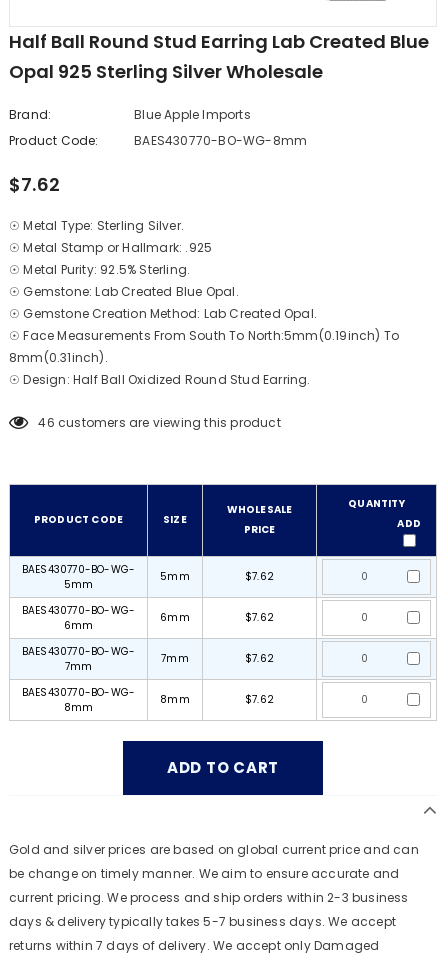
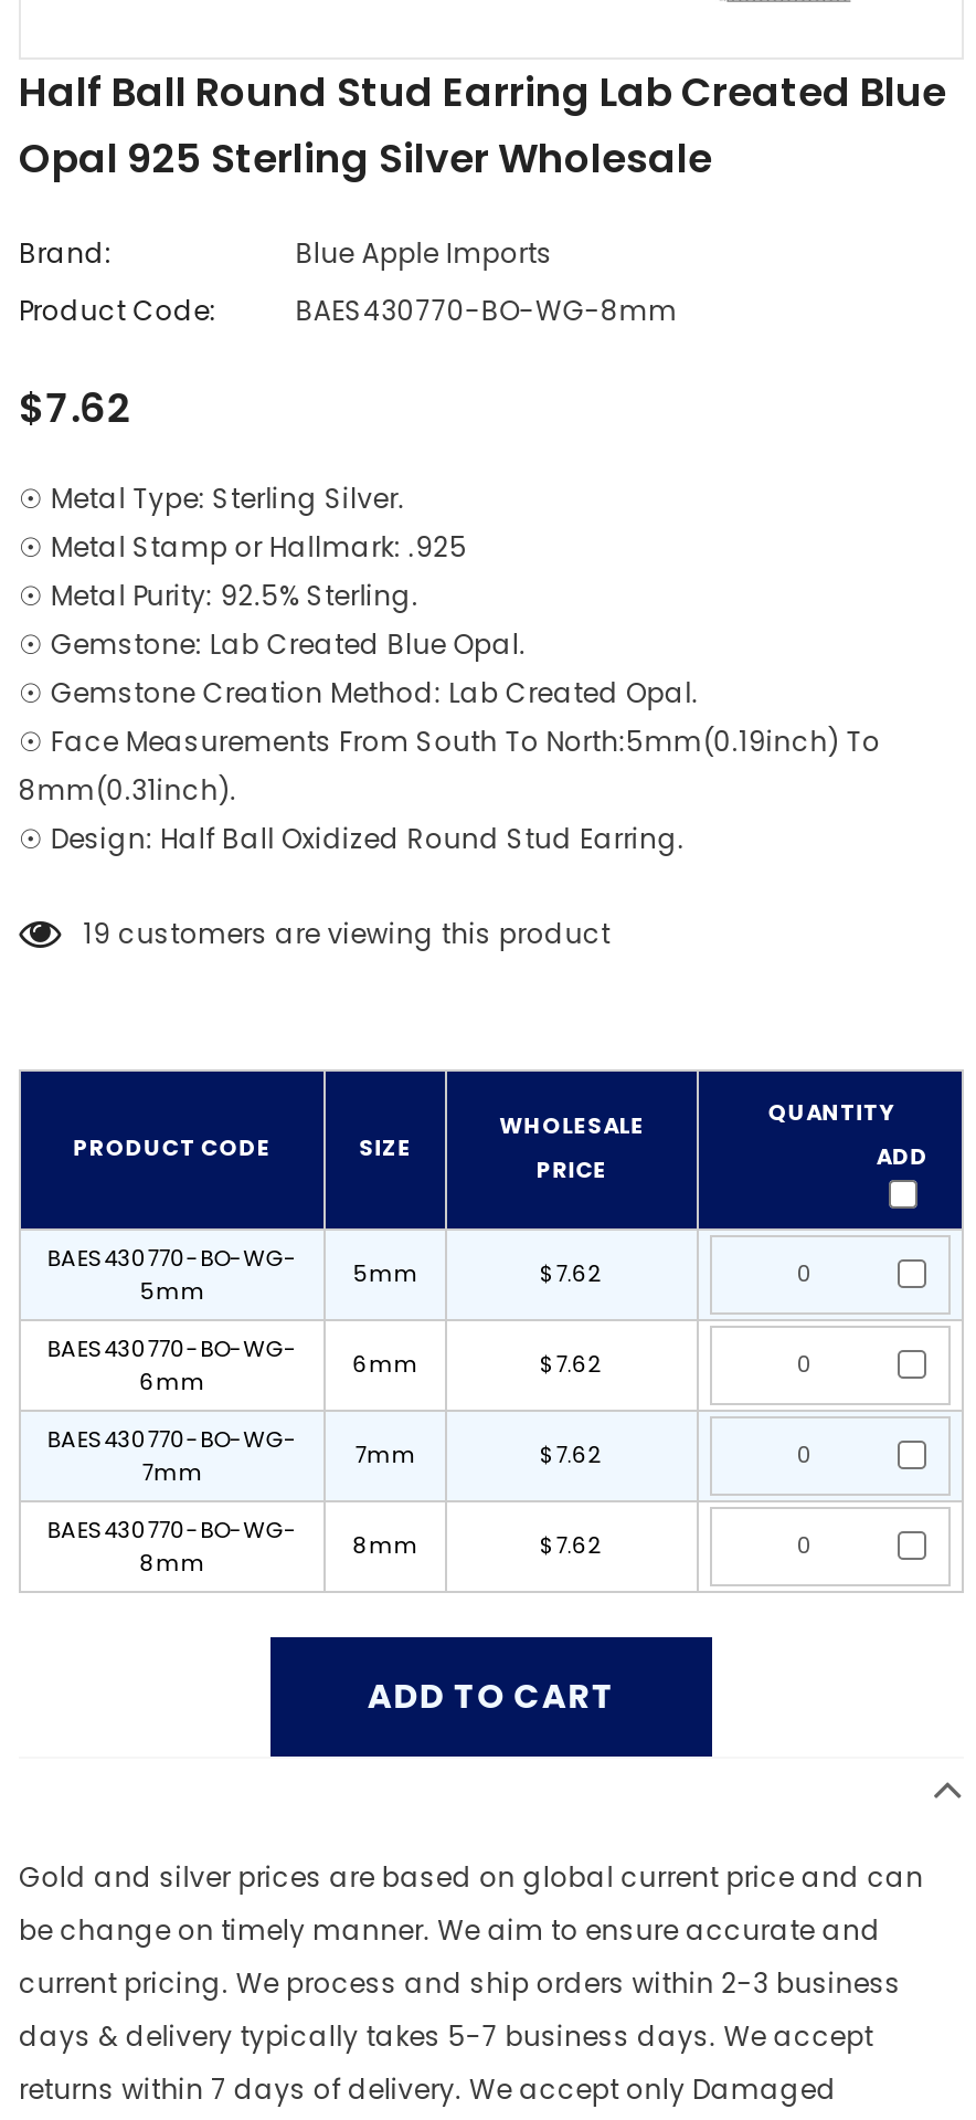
- 46 customers are viewing this product
+ 19 customers are viewing this product
